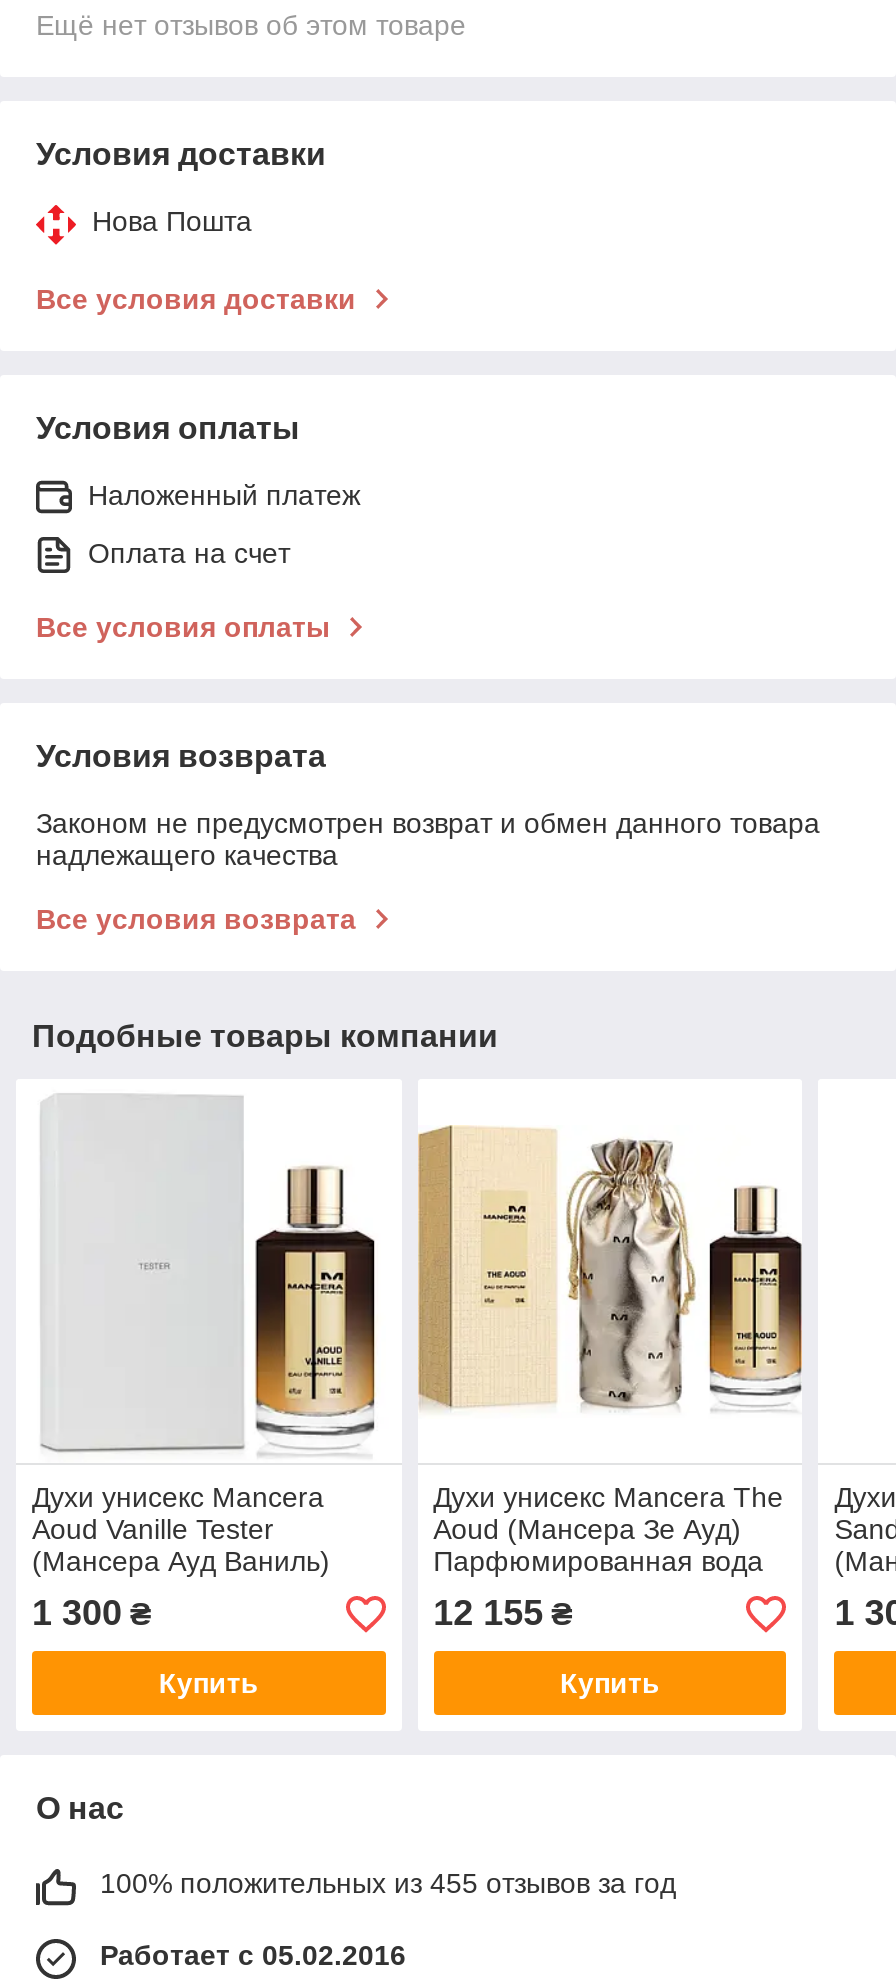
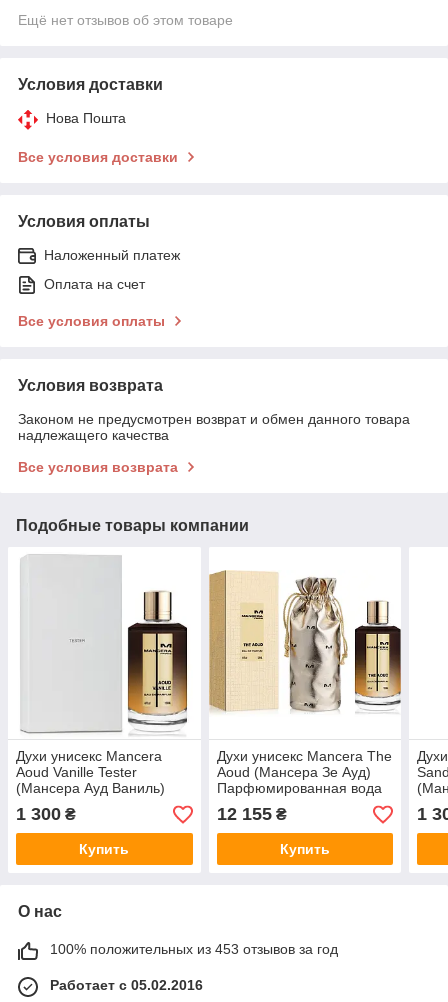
- 100% положительных из 455 отзывов за год
+ 100% положительных из 453 отзывов за год
